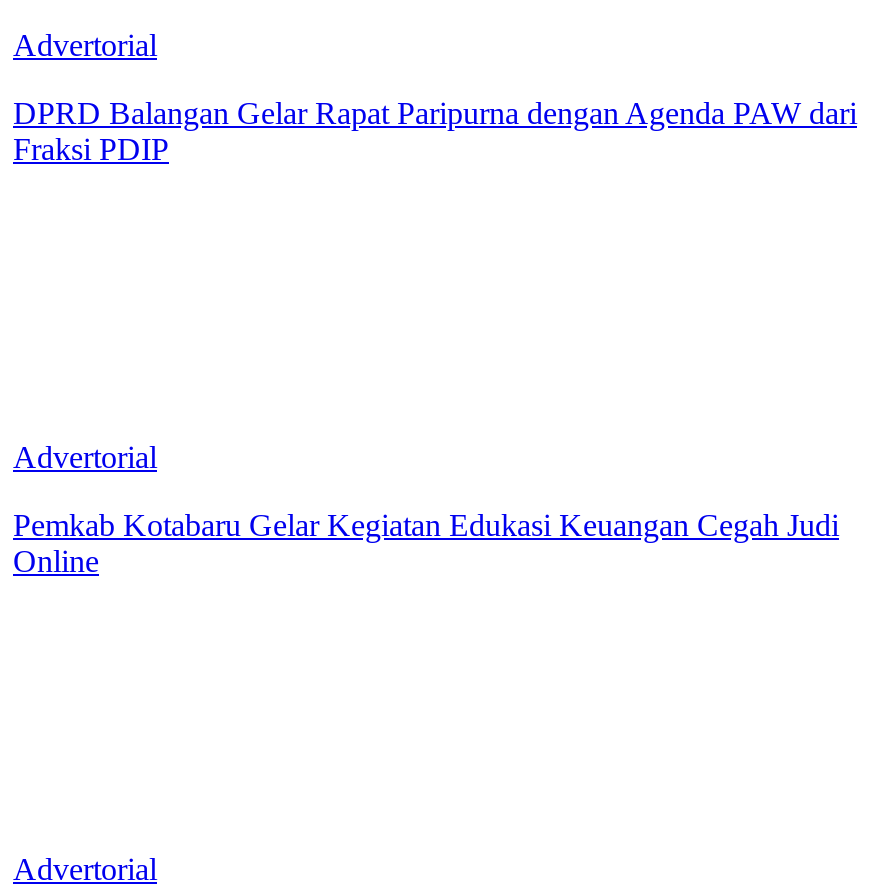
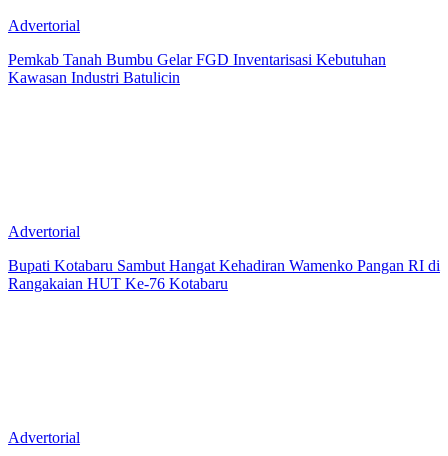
- DPRD Balangan Gelar Rapat Paripurna dengan Agenda PAW dari
- Fraksi PDIP
+ Pemkab Tanah Bumbu Gelar FGD Inventarisasi Kebutuhan
+ Kawasan Industri Batulicin

- Pemkab Kotabaru Gelar Kegiatan Edukasi Keuangan Cegah Judi
- Online
+ Bupati Kotabaru Sambut Hangat Kehadiran Wamenko Pangan RI di
+ Rangakaian HUT Ke-76 Kotabaru
